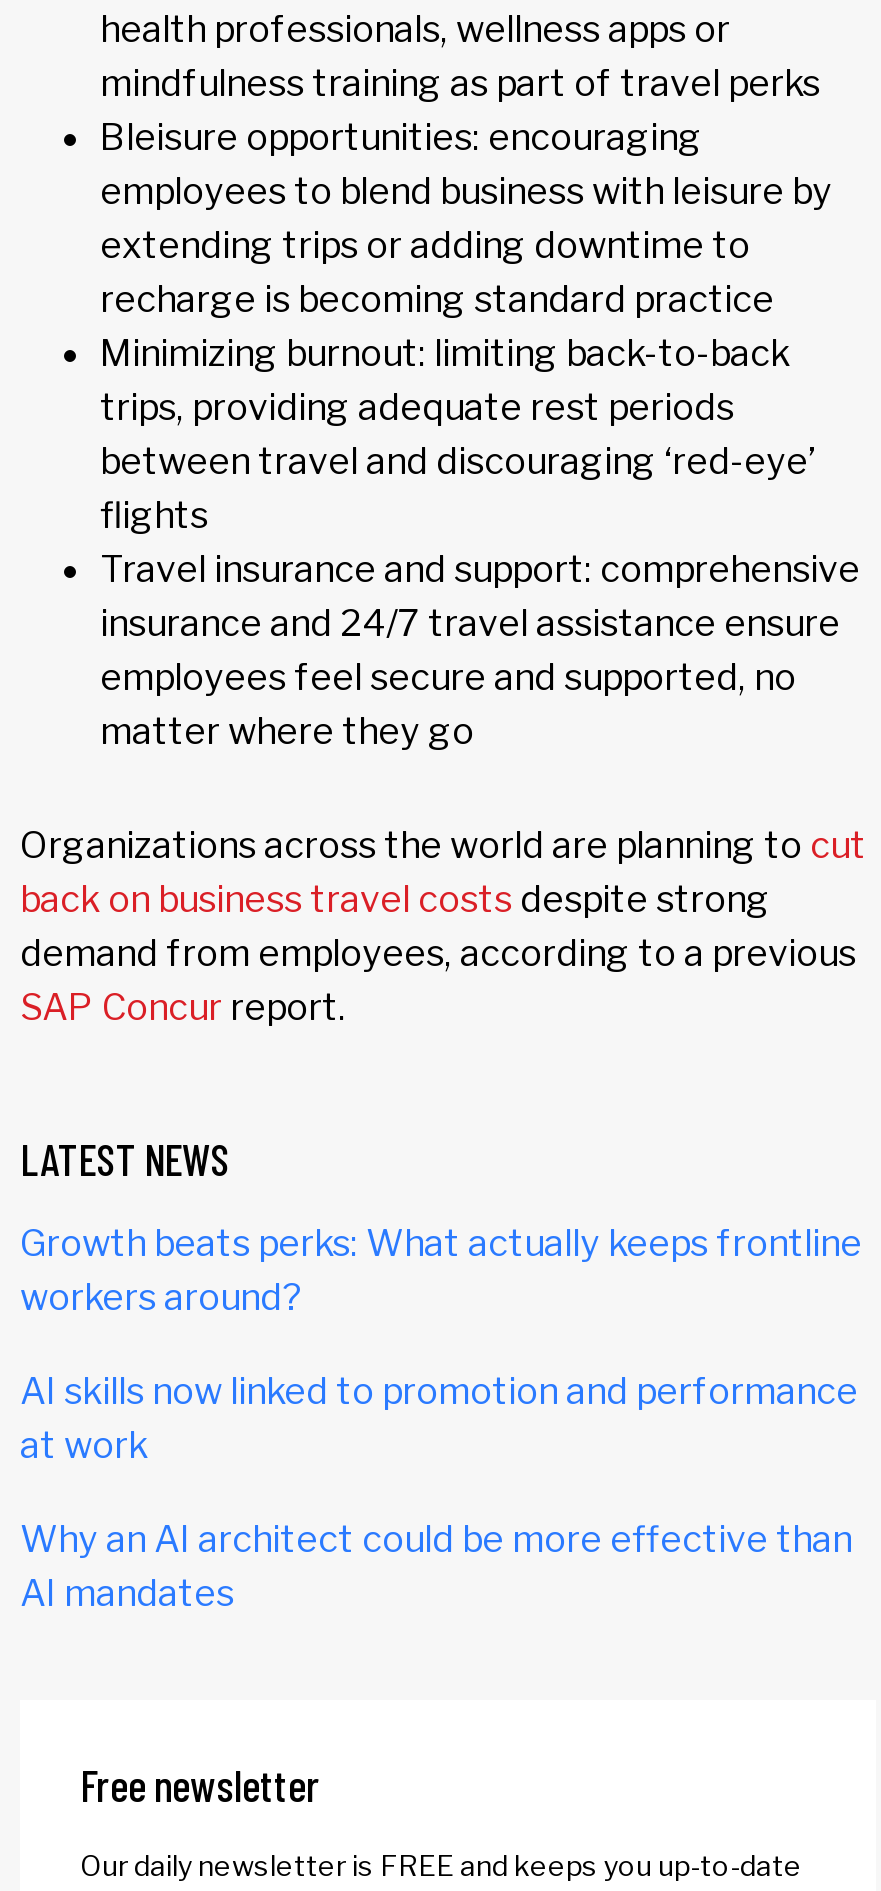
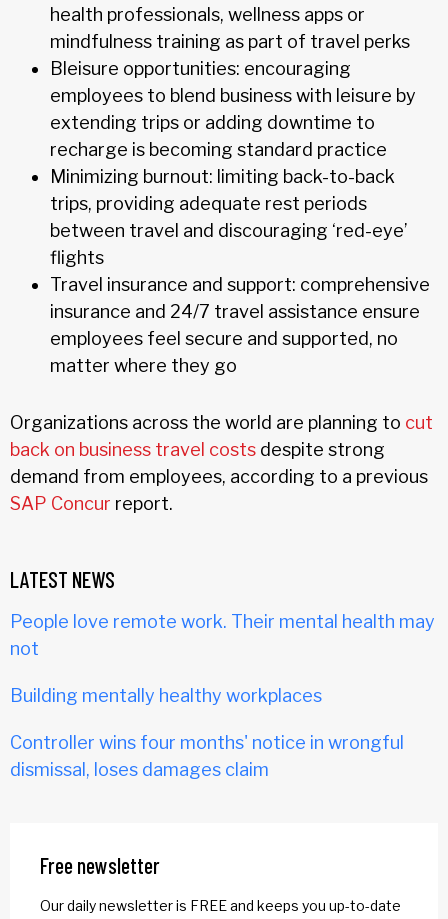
- Growth beats perks: What actually keeps frontline
- workers around?
+ People love remote work. Their mental health may
+ not

- AI skills now linked to promotion and performance
- at work
+ Building mentally healthy workplaces

- Why an AI architect could be more effective than
- AI mandates
+ Controller wins four months' notice in wrongful
+ dismissal, loses damages claim
